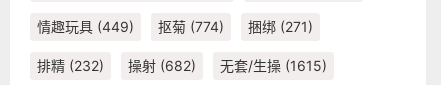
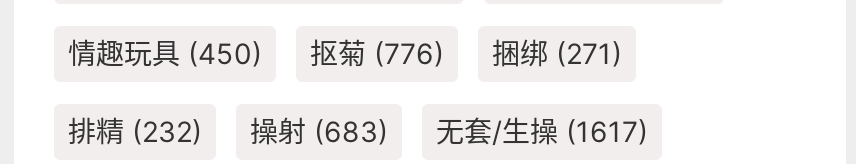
- 情趣玩具(449)
+ 情趣玩具(450)

- 抠菊(774)
+ 抠菊(776)

- 操射(682)
+ 操射(683)

- 无套/生操(1615)
+ 无套/生操(1617)
